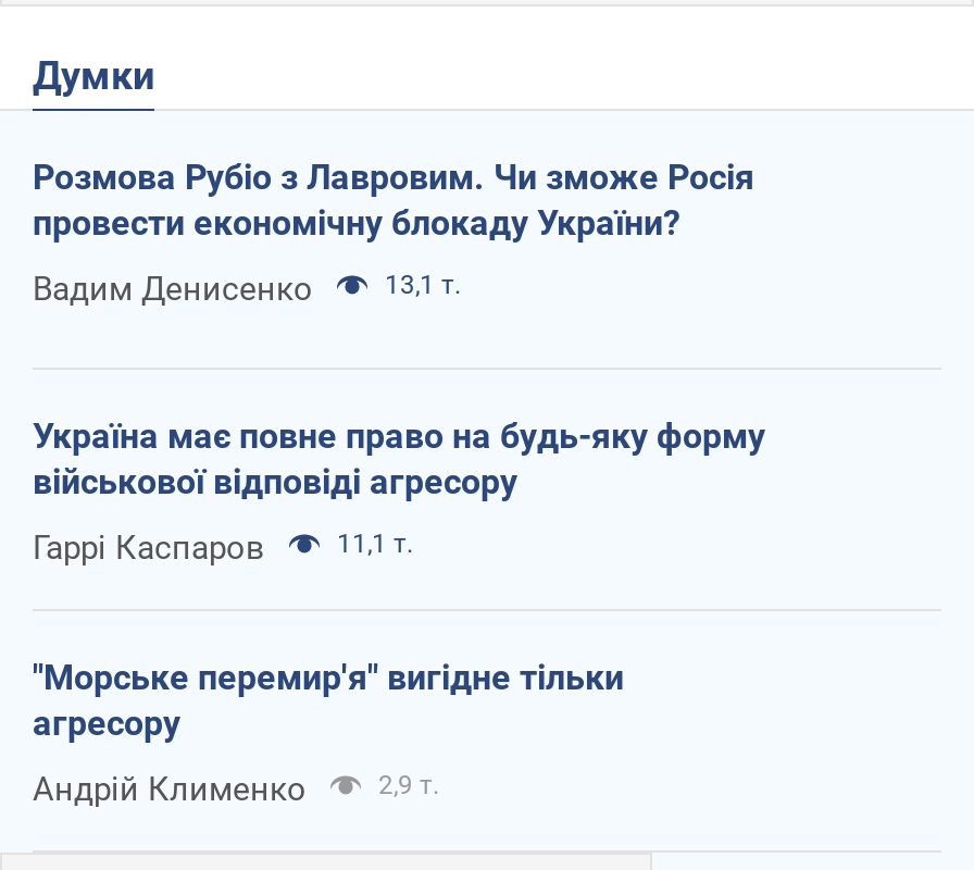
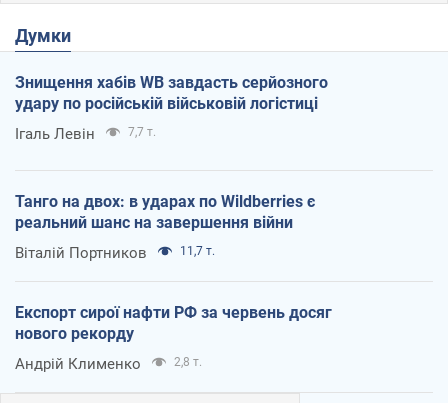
- Розмова Рубіо з Лавровим. Чи зможе Росія
- провести економічну блокаду України?
+ Знищення хабів WB завдасть серйозного
+ удару по російській військовій логістиці

- Вадим Денисенко
- 13,1 т.
+ Ігаль Левін
+ 7,7 т.

- Україна має повне право на будь-яку форму
- військової відповіді агресору
+ Танго на двох: в ударах по Wildberries є
+ реальний шанс на завершення війни

- Гаррі Каспаров
- 11,1 т.
+ Віталій Портников
+ 11,7 т.

- "Морське перемир'я" вигідне тільки
- агресору
+ Експорт сирої нафти РФ за червень досяг
+ нового рекорду

- 2,9 т.
+ 2,8 т.
